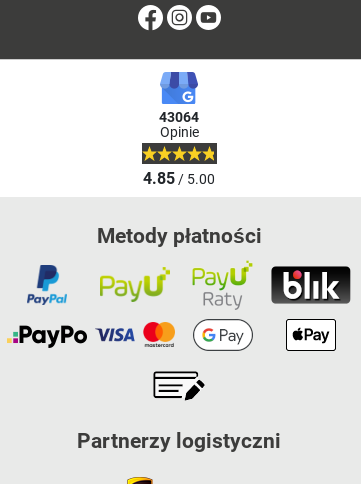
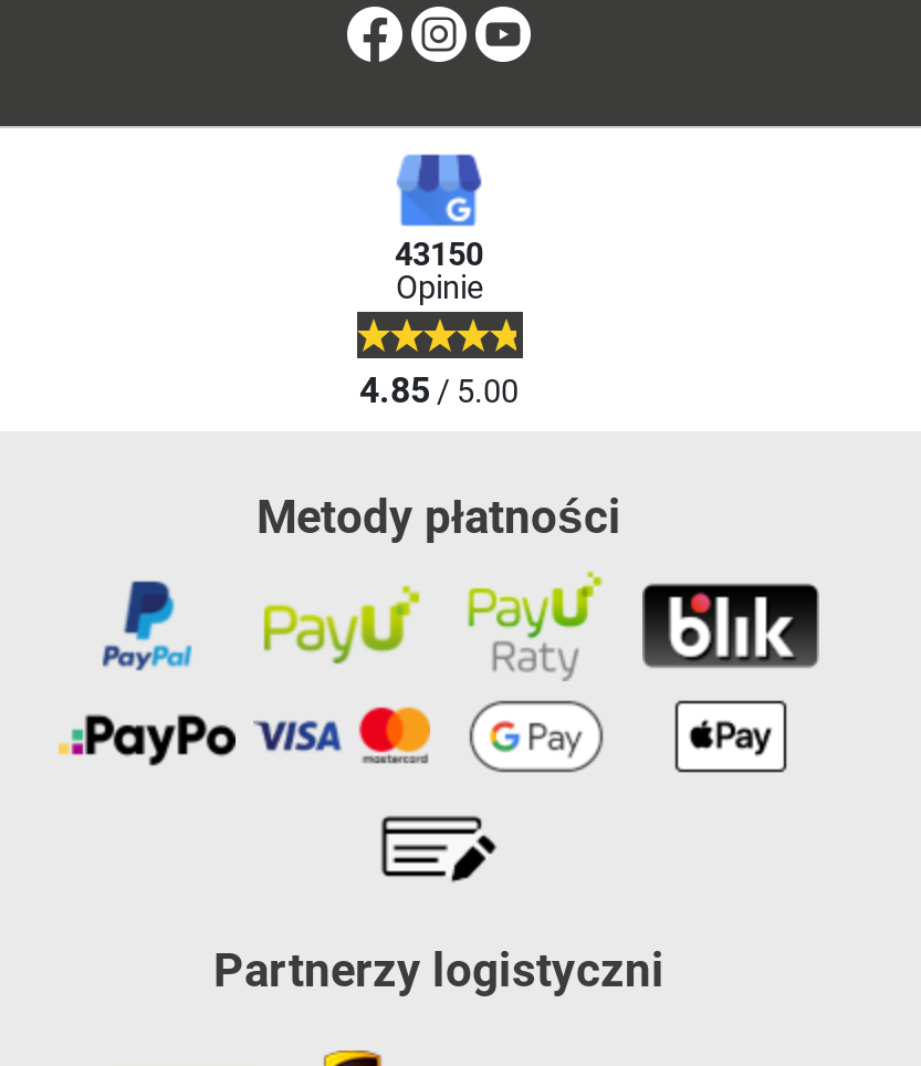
- 43064
+ 43150
